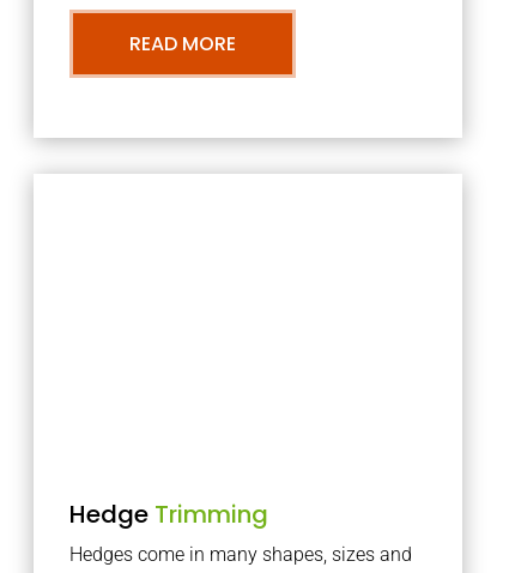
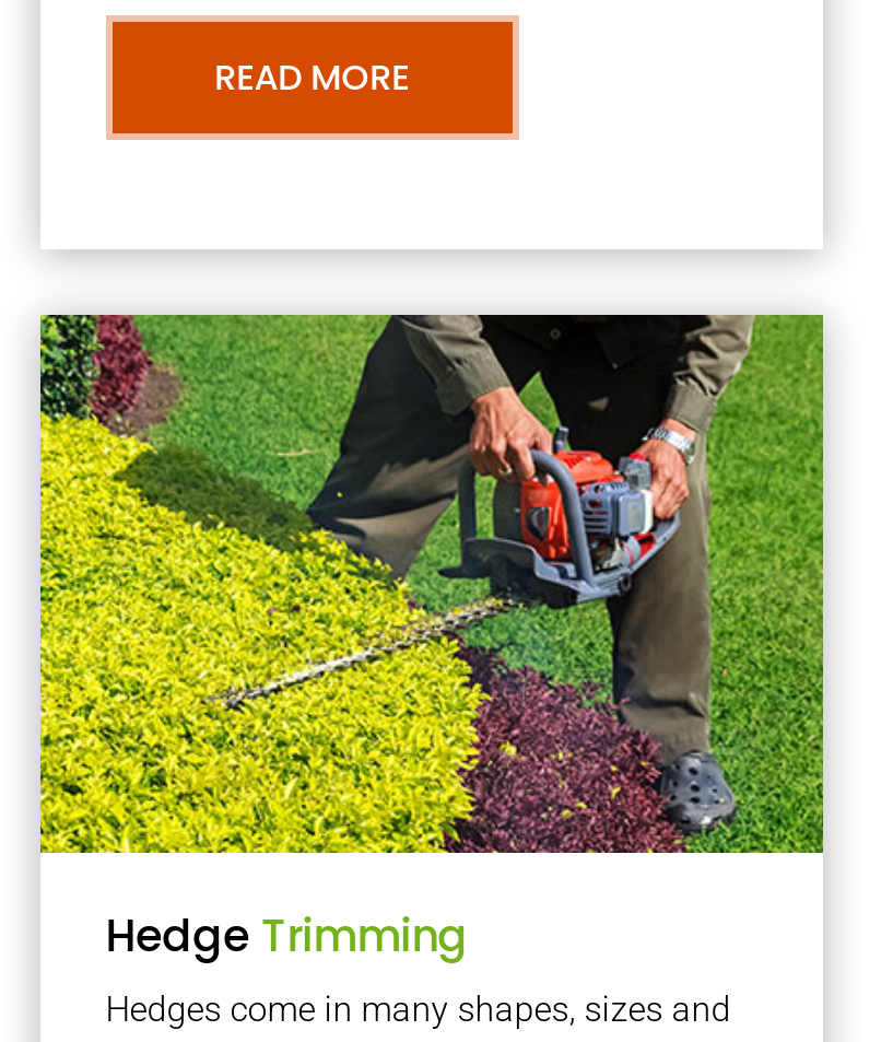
+ [image]
